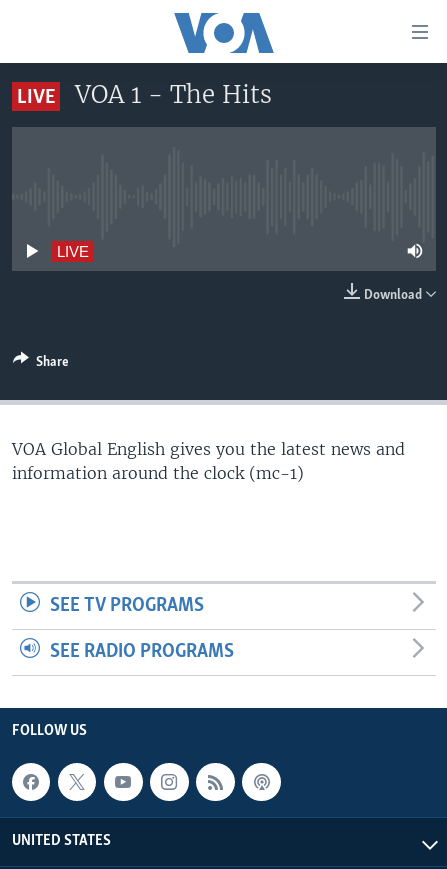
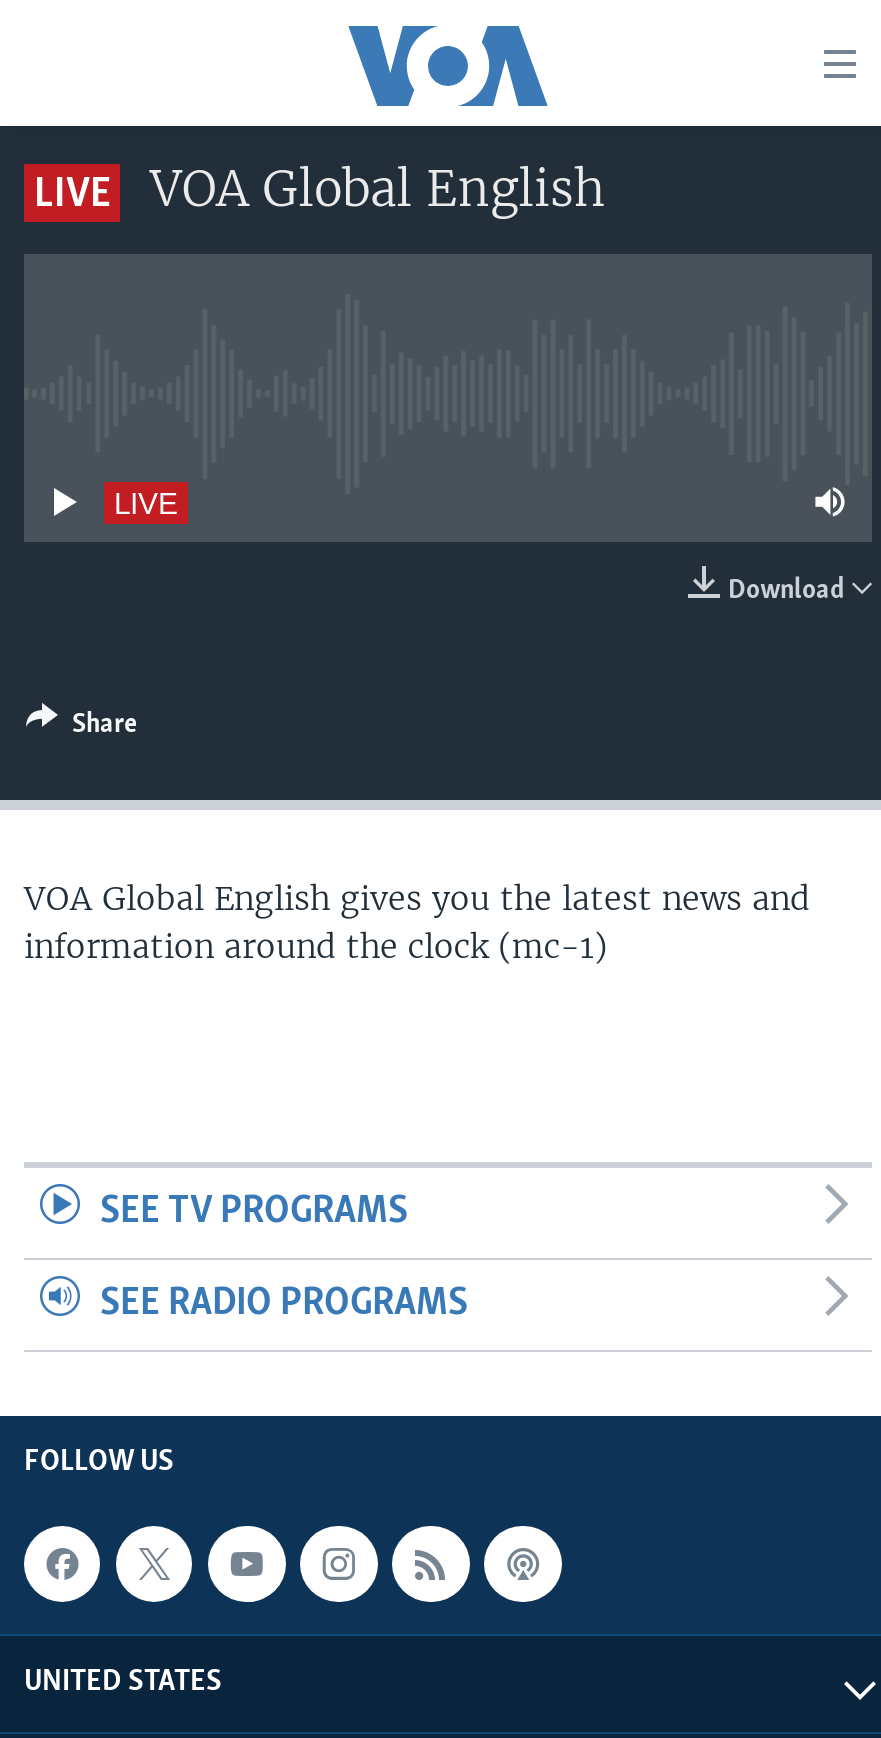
- VOA 1 - The Hits
+ VOA Global English
